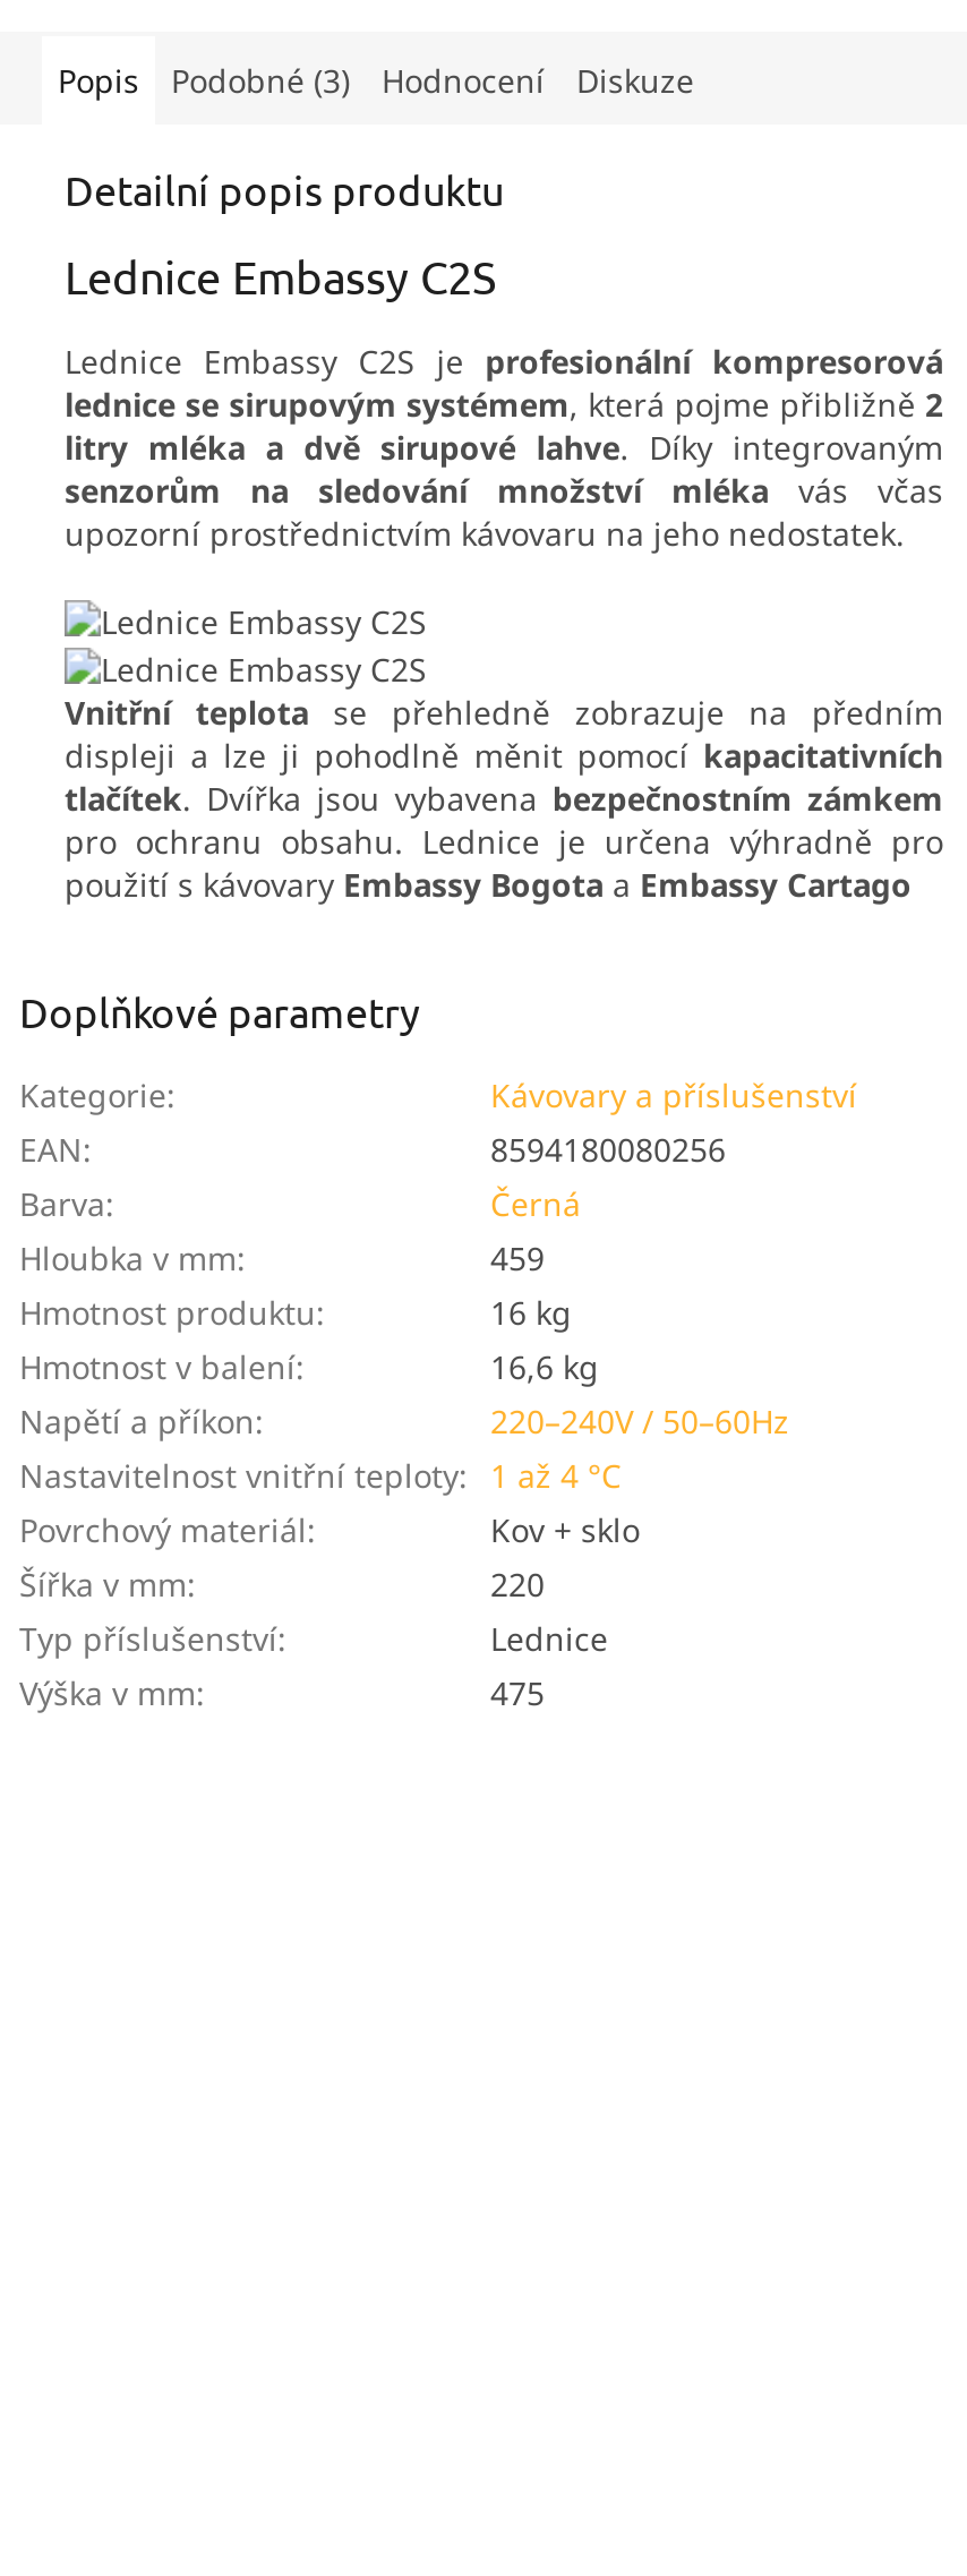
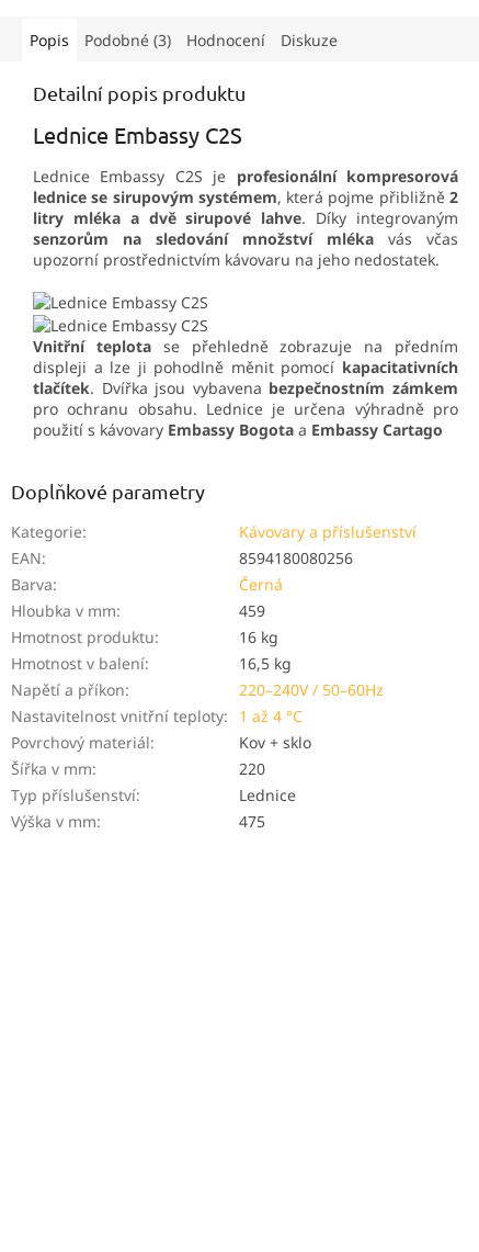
- 16,6 kg
+ 16,5 kg
